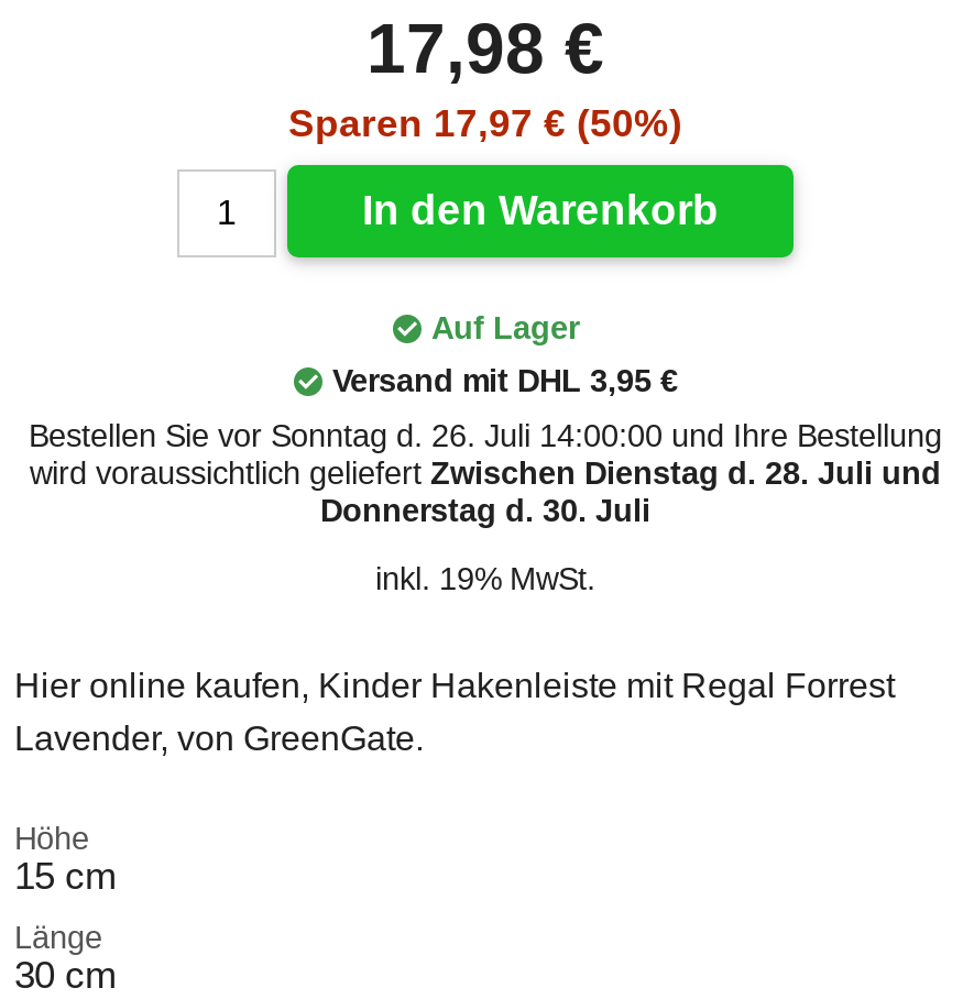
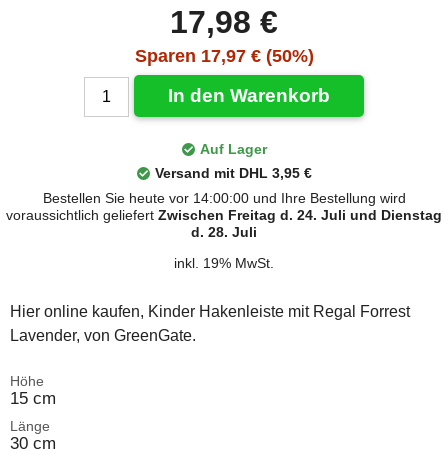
- Bestellen Sie vor Sonntag d. 26. Juli 14:00:00 und Ihre Bestellung
- wird voraussichtlich geliefert Zwischen Dienstag d. 28. Juli und
- Donnerstag d. 30. Juli
+ Bestellen Sie heute vor 14:00:00 und Ihre Bestellung wird
+ voraussichtlich geliefert Zwischen Freitag d. 24. Juli und Dienstag
+ d. 28. Juli
